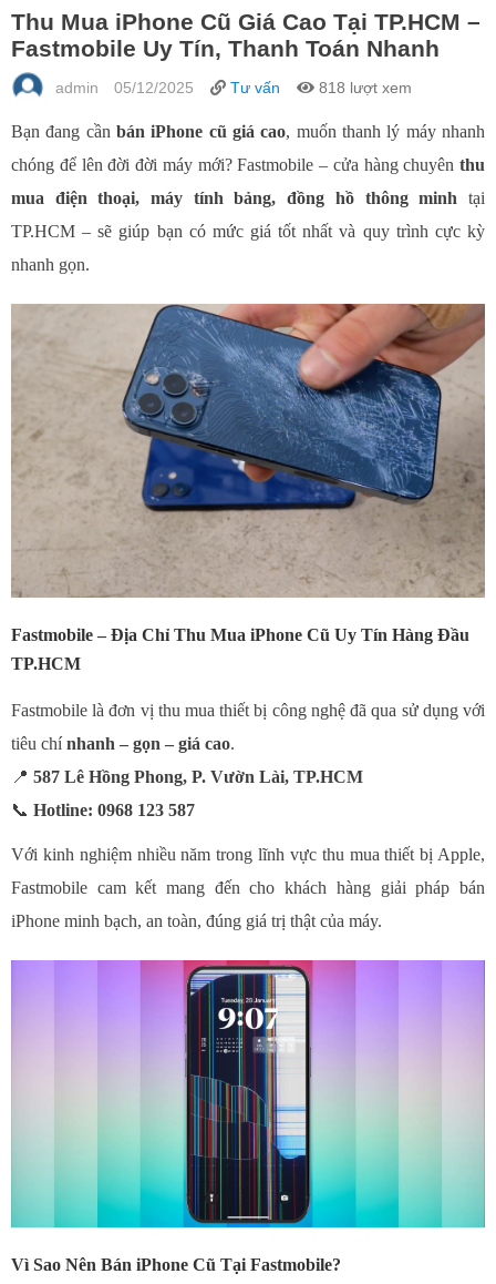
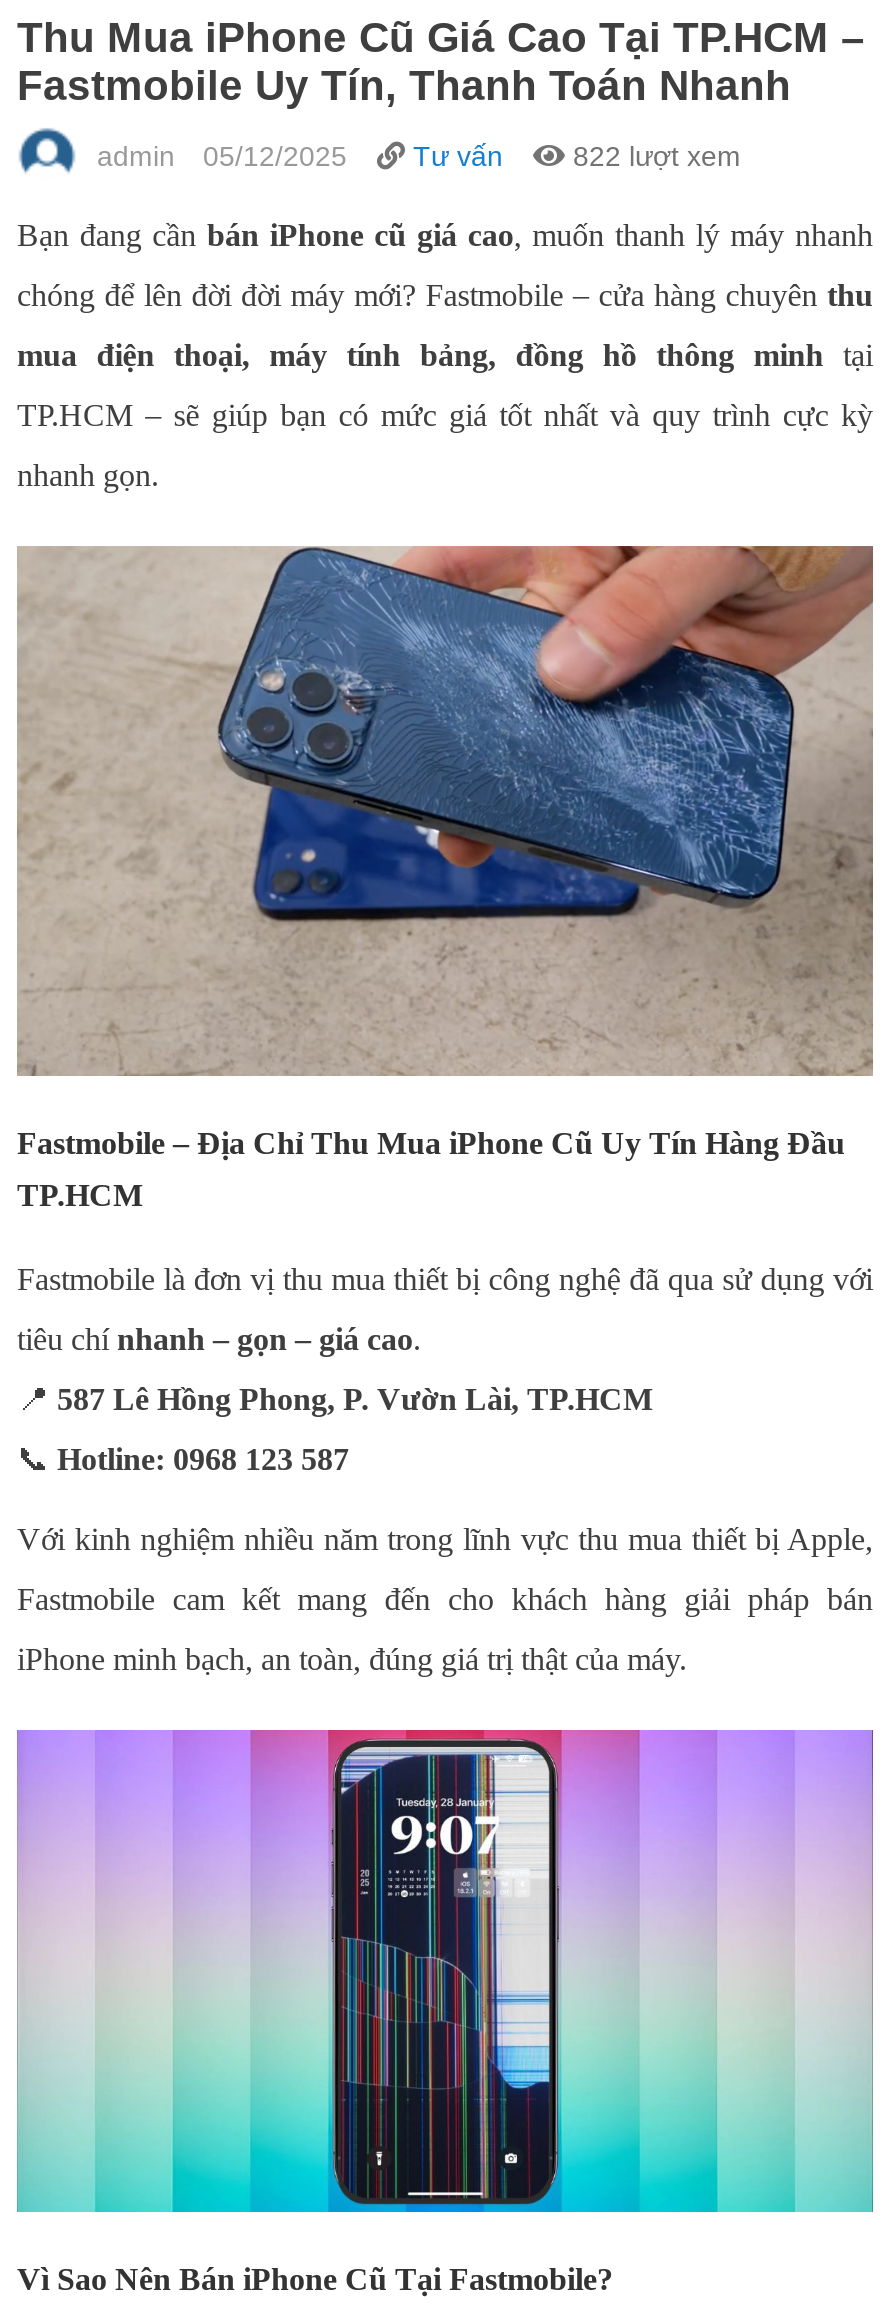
- 818 lượt xem
+ 822 lượt xem
